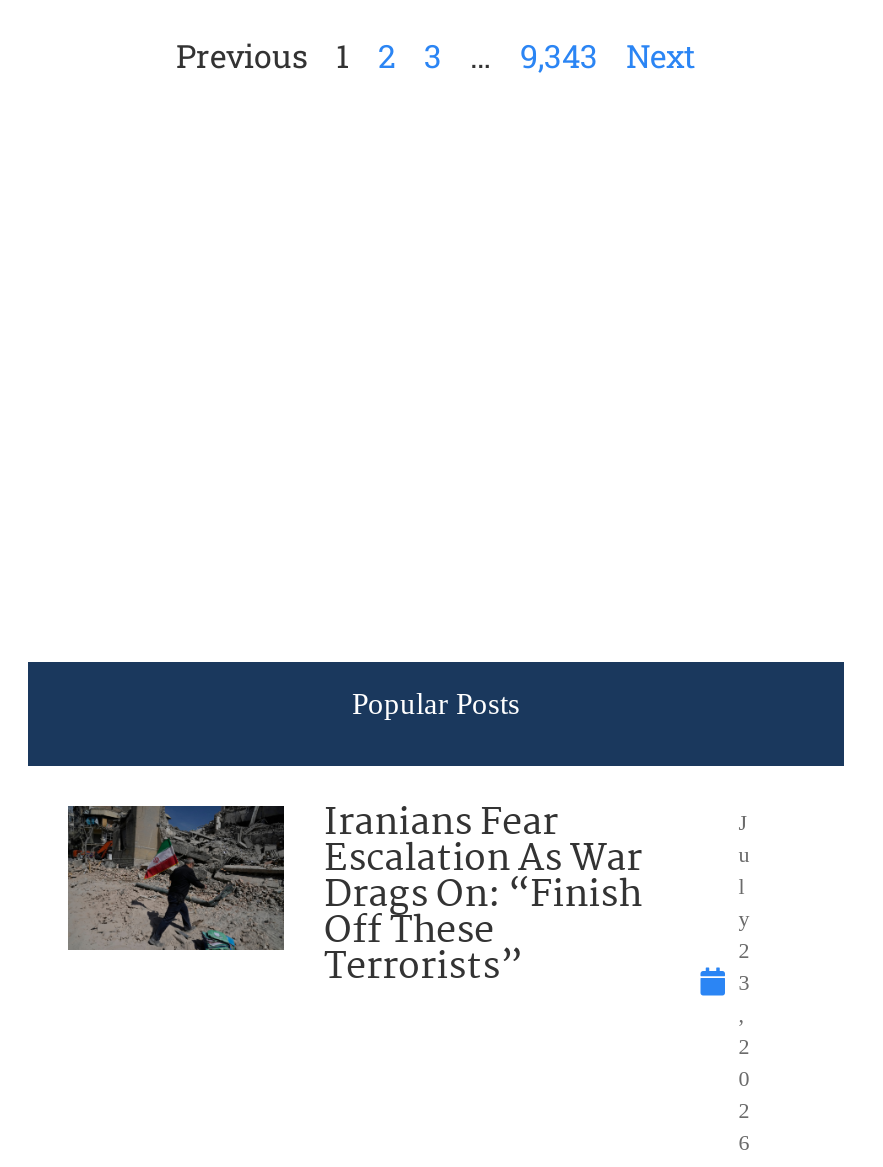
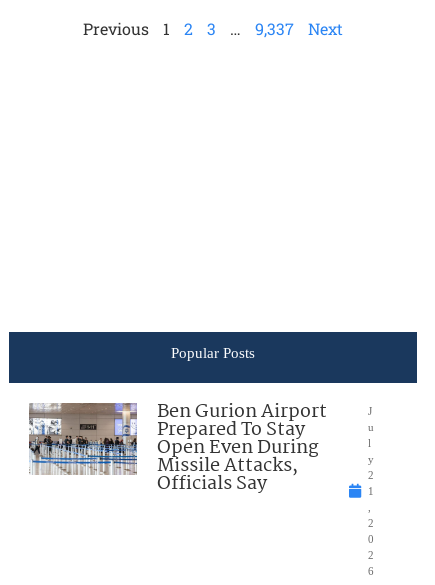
- 9,343
+ 9,337

- [image]
- Iranians Fear
- Escalation As War
- Drags On: “Finish
- Off These
- Terrorists”
+ [image]
+ Ben Gurion Airport
+ Prepared To Stay
+ Open Even During
+ Missile Attacks,
+ Officials Say

- 3
+ 1
